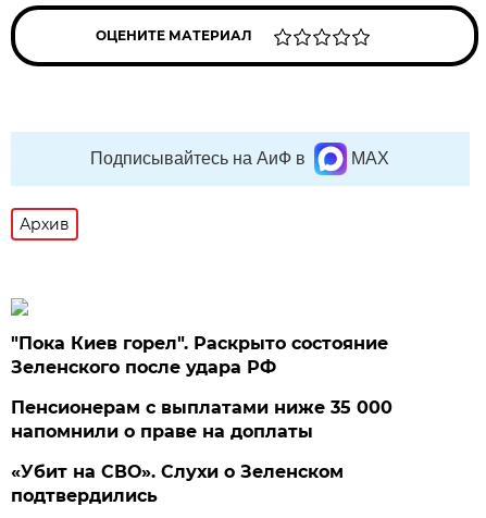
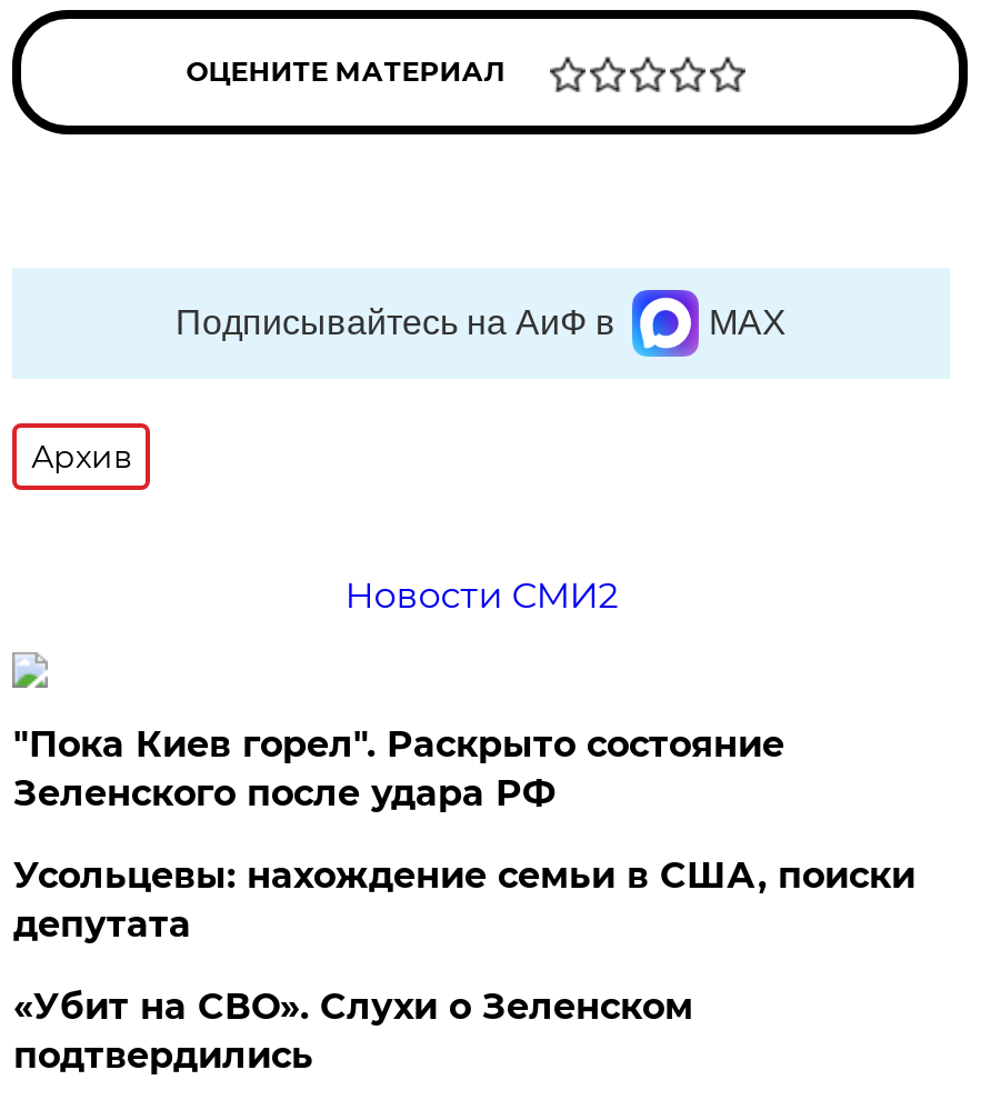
+ Новости СМИ2

- Пенсионерам с выплатами ниже 35 000
- напомнили о праве на доплаты
+ Усольцевы: нахождение семьи в США, поиски
+ депутата
